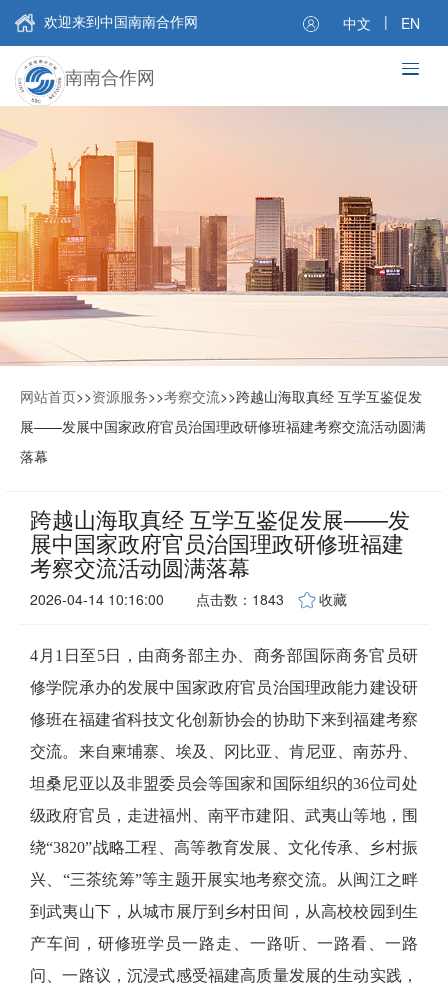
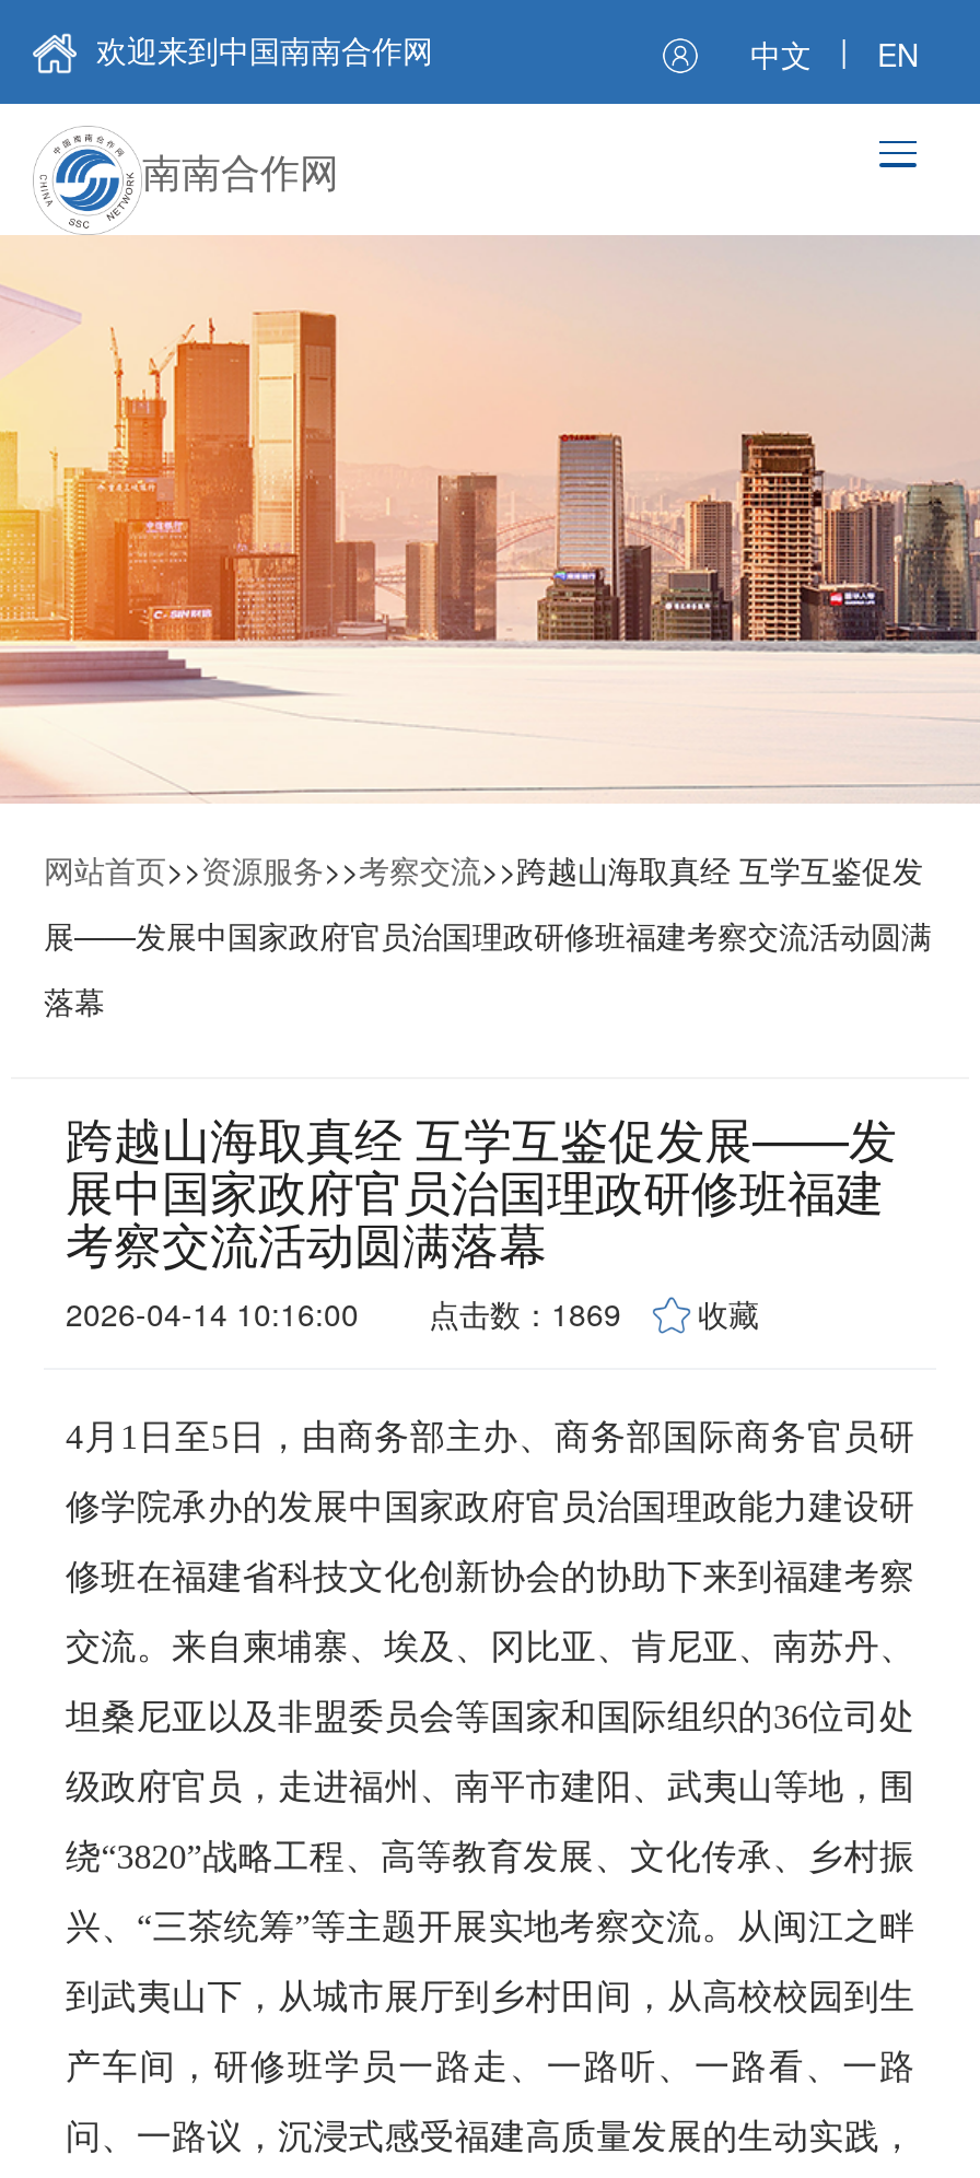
- 2026-04-14 10:16:00 点击数：1843 收藏
+ 2026-04-14 10:16:00 点击数：1869 收藏
